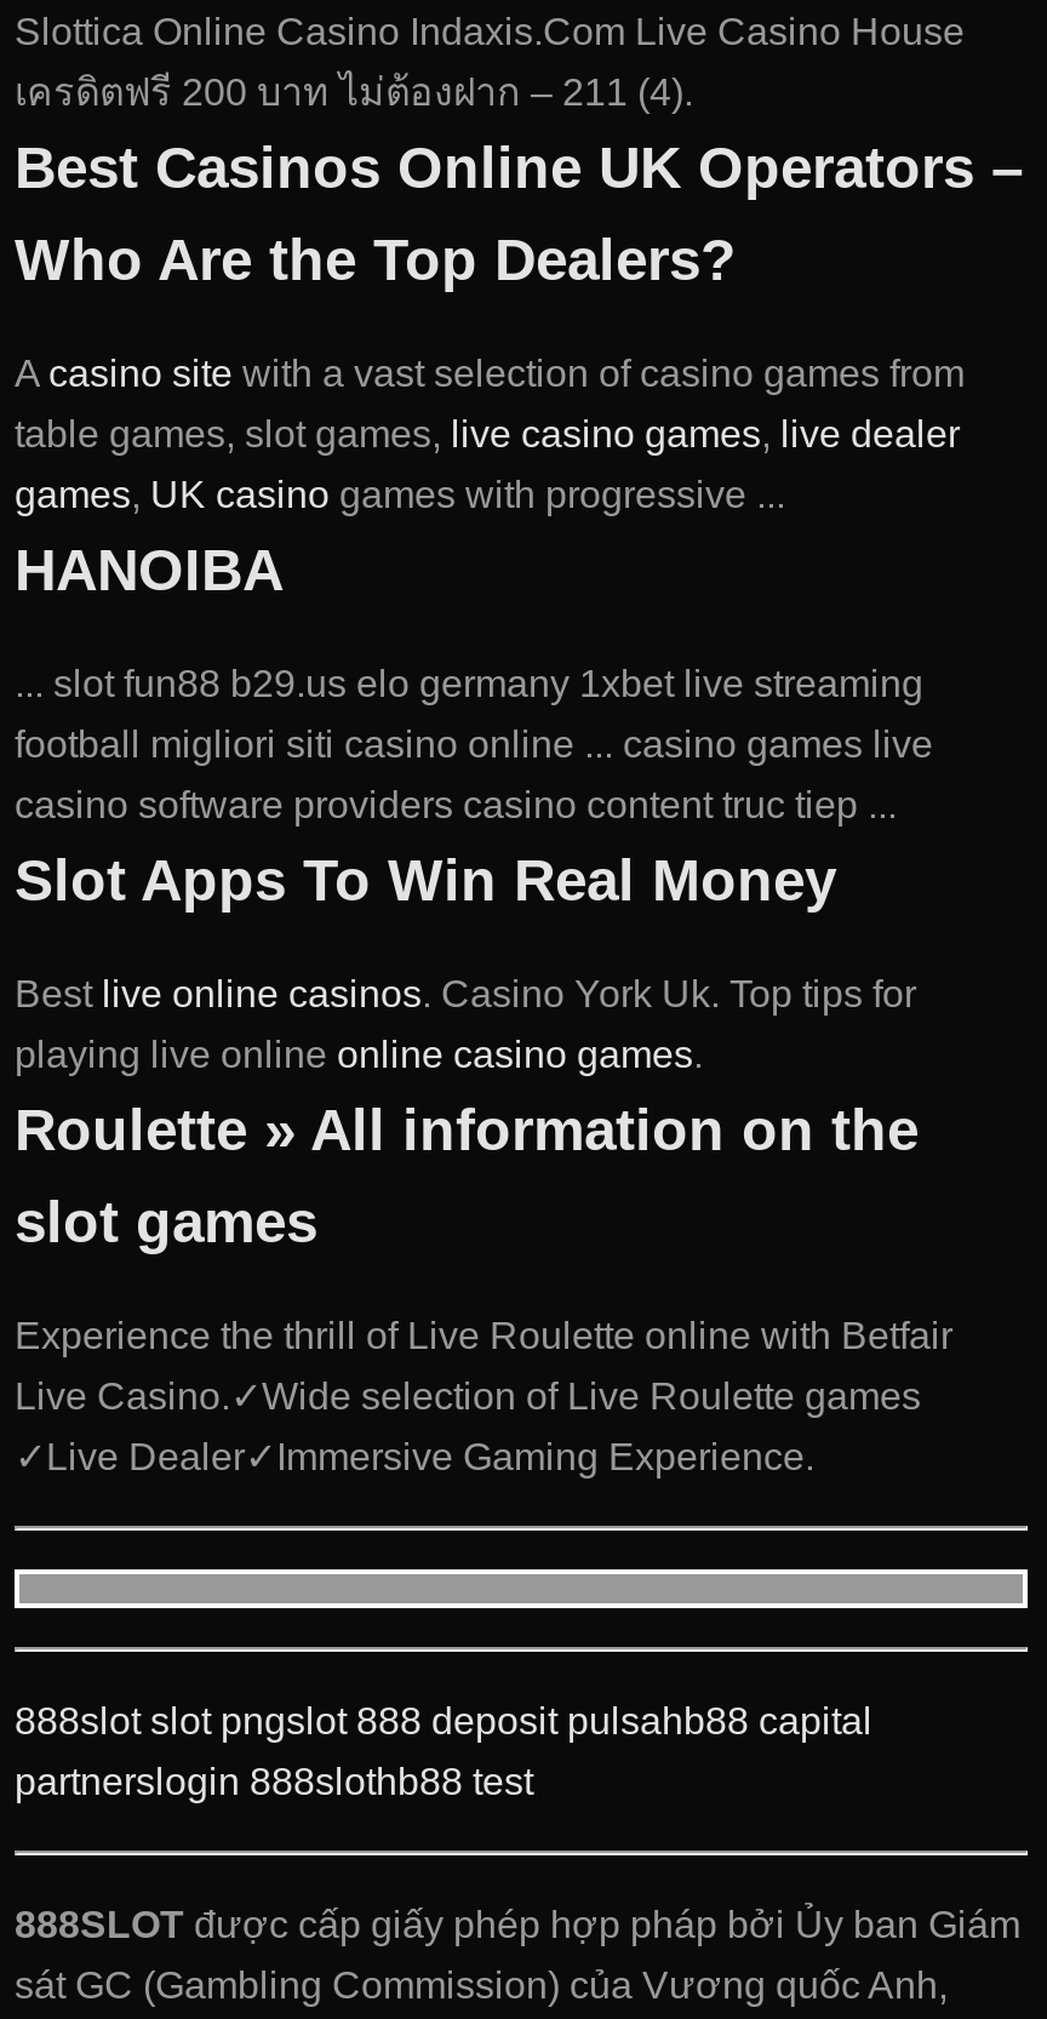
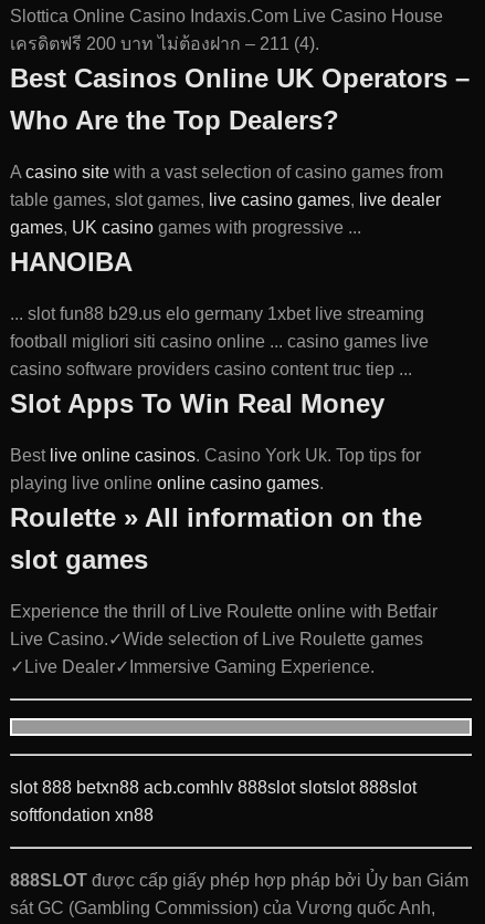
- 888slot slot pngslot 888 deposit pulsahb88 capital
+ slot 888 betxn88 acb.comhlv 888slot slotslot 888slot

- partnerslogin 888slothb88 test
+ softfondation xn88
